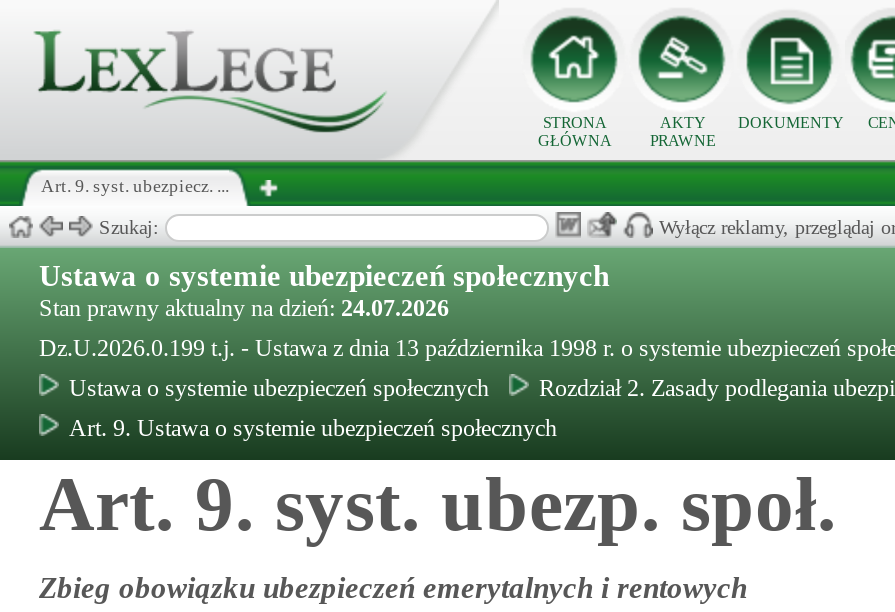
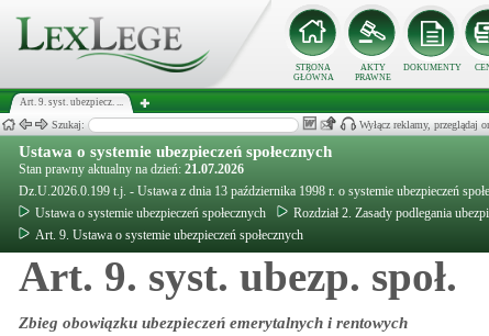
- Stan prawny aktualny na dzień: 24.07.2026
+ Stan prawny aktualny na dzień: 21.07.2026
